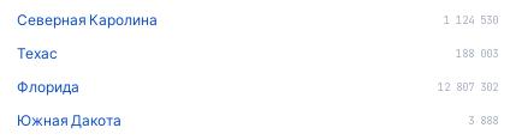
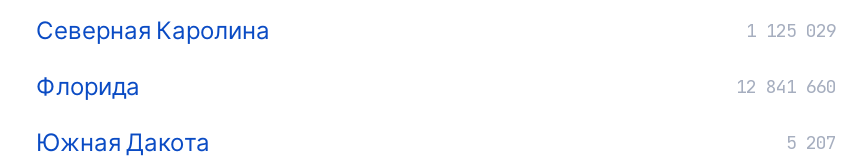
- 1 124 530
- Техас
- 188 003
+ 1 125 029

- 12 807 302
+ 12 841 660

- 3 888
+ 5 207
